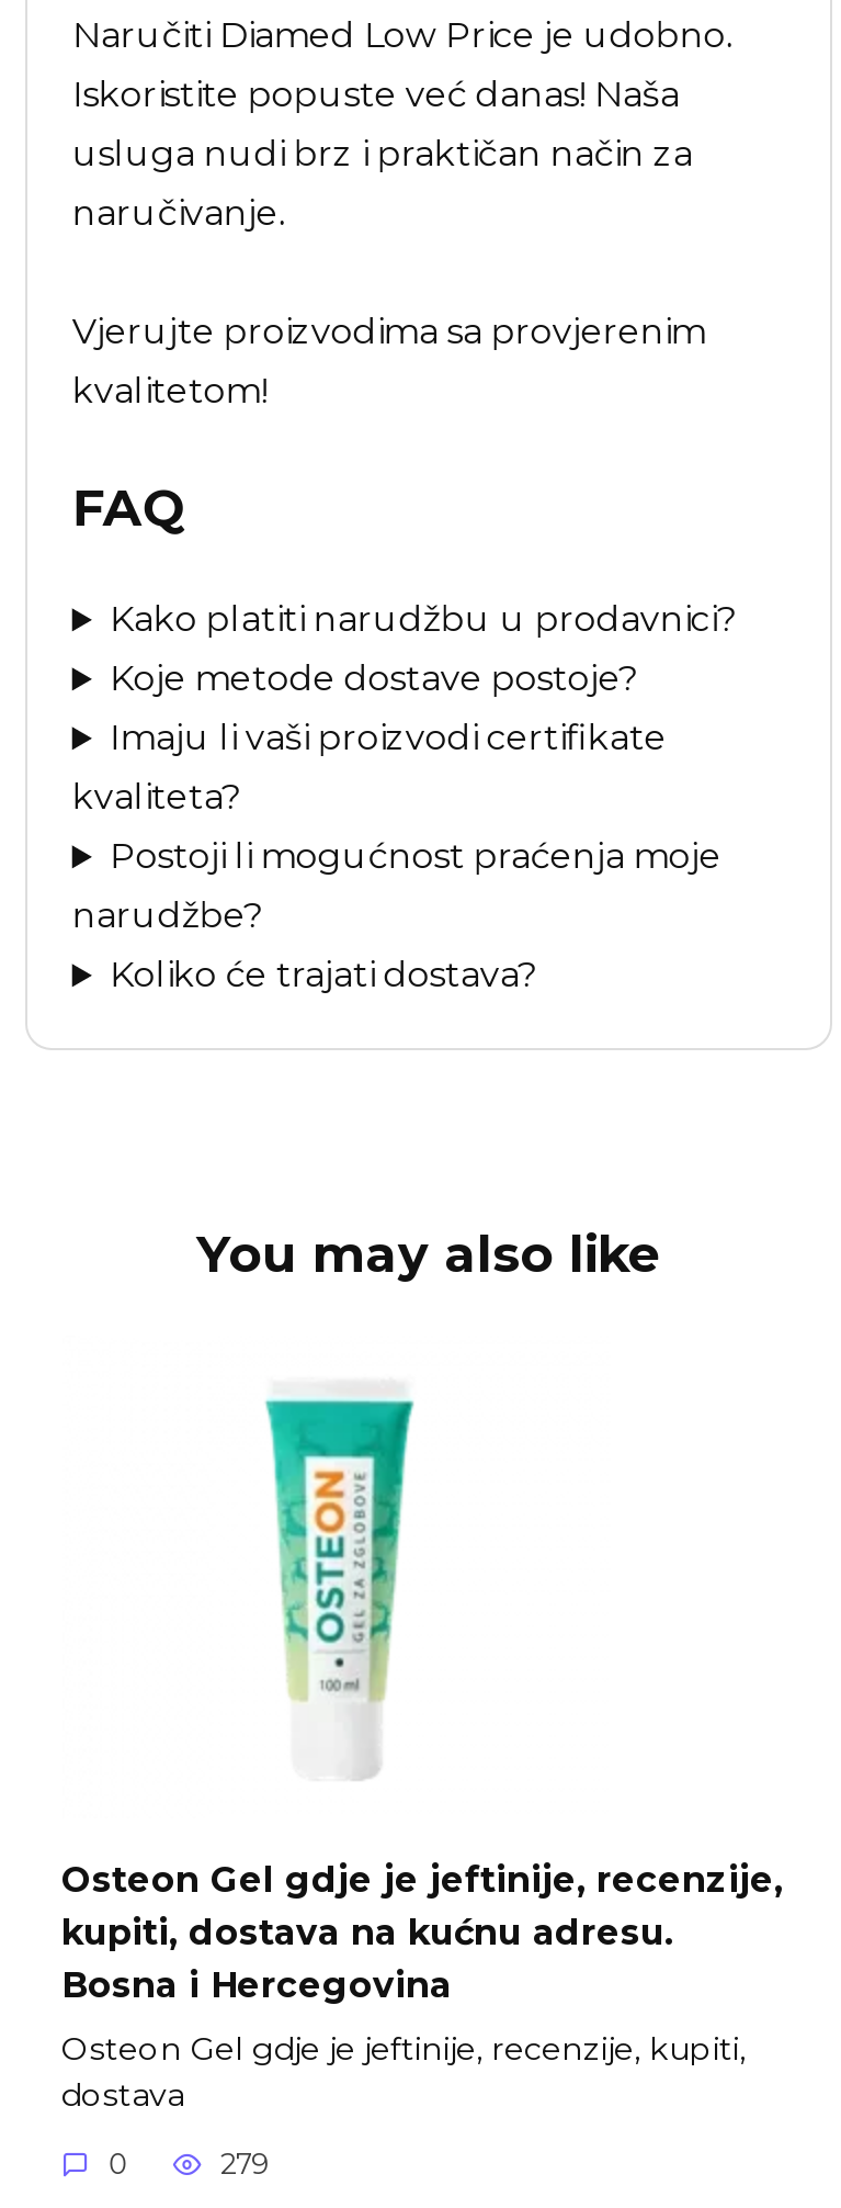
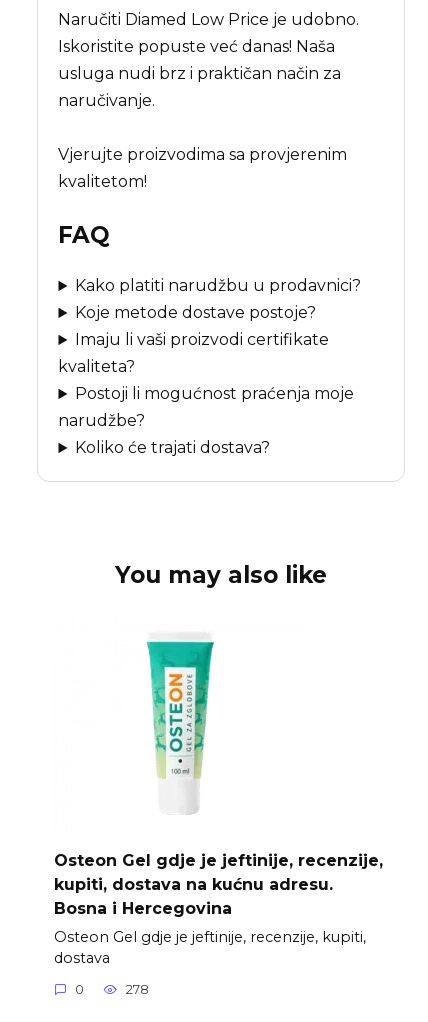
- 279
+ 278
